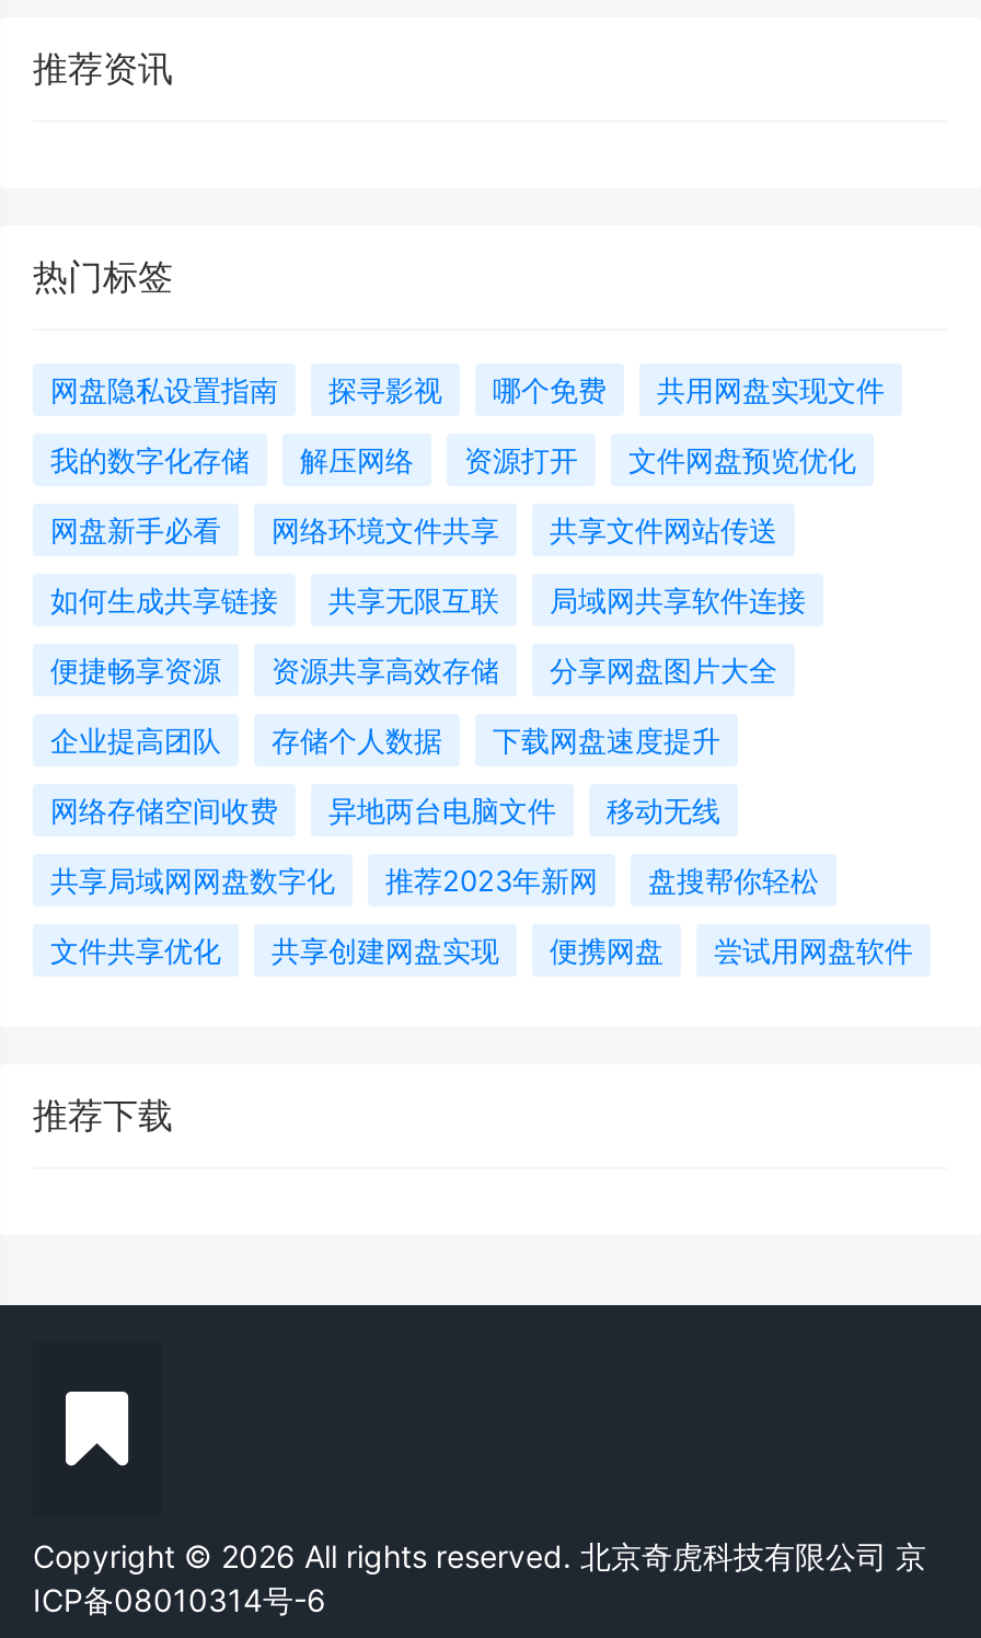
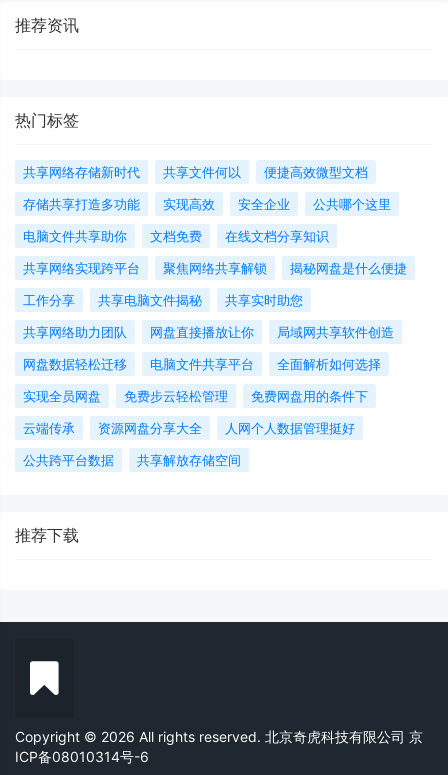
- 网盘隐私设置指南
- 探寻影视
- 哪个免费
- 共用网盘实现文件
- 我的数字化存储
- 解压网络
- 资源打开
- 文件网盘预览优化
- 网盘新手必看
- 网络环境文件共享
- 共享文件网站传送
- 如何生成共享链接
- 共享无限互联
- 局域网共享软件连接
- 便捷畅享资源
- 资源共享高效存储
- 分享网盘图片大全
- 企业提高团队
- 存储个人数据
- 下载网盘速度提升
- 网络存储空间收费
- 异地两台电脑文件
- 移动无线
- 共享局域网网盘数字化
- 推荐2023年新网
- 盘搜帮你轻松
- 文件共享优化
- 共享创建网盘实现
- 便携网盘
- 尝试用网盘软件
+ 共享网络存储新时代
+ 共享文件何以
+ 便捷高效微型文档
+ 存储共享打造多功能
+ 实现高效
+ 安全企业
+ 公共哪个这里
+ 电脑文件共享助你
+ 文档免费
+ 在线文档分享知识
+ 共享网络实现跨平台
+ 聚焦网络共享解锁
+ 揭秘网盘是什么便捷
+ 工作分享
+ 共享电脑文件揭秘
+ 共享实时助您
+ 共享网络助力团队
+ 网盘直接播放让你
+ 局域网共享软件创造
+ 网盘数据轻松迁移
+ 电脑文件共享平台
+ 全面解析如何选择
+ 实现全员网盘
+ 免费步云轻松管理
+ 免费网盘用的条件下
+ 云端传承
+ 资源网盘分享大全
+ 人网个人数据管理挺好
+ 公共跨平台数据
+ 共享解放存储空间
